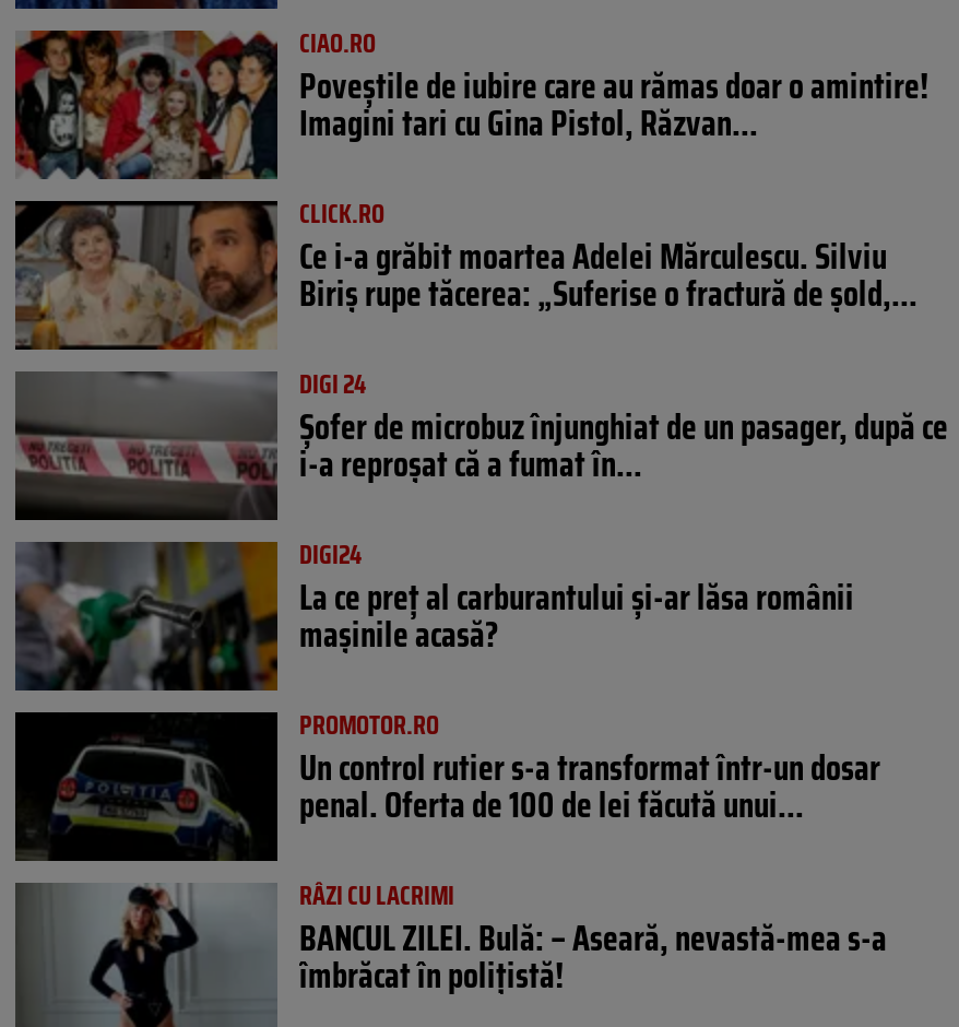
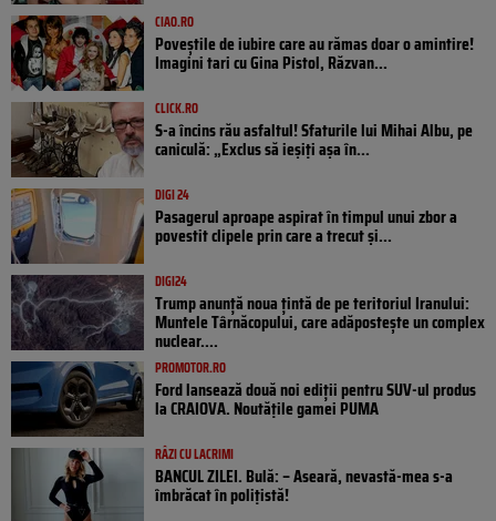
- [image]
- Ce i-a grăbit moartea Adelei Mărculescu. Silviu
- Biriș rupe tăcerea: „Suferise o fractură de șold,...
+ [image]
+ S-a încins rău asfaltul! Sfaturile lui Mihai Albu, pe
+ caniculă: „Exclus să ieșiți așa în...

- [image]
- Șofer de microbuz înjunghiat de un pasager, după ce
- i-a reproșat că a fumat în...
+ [image]
+ Pasagerul aproape aspirat în timpul unui zbor a
+ povestit clipele prin care a trecut și...

- [image]
- La ce preț al carburantului și-ar lăsa românii
- mașinile acasă?
+ [image]
+ Trump anunță noua țintă de pe teritoriul Iranului:
+ Muntele Târnăcopului, care adăpostește un complex
+ nuclear....

- [image]
- Un control rutier s-a transformat într-un dosar
- penal. Oferta de 100 de lei făcută unui...
+ [image]
+ Ford lansează două noi ediții pentru SUV-ul produs
+ la CRAIOVA. Noutățile gamei PUMA
